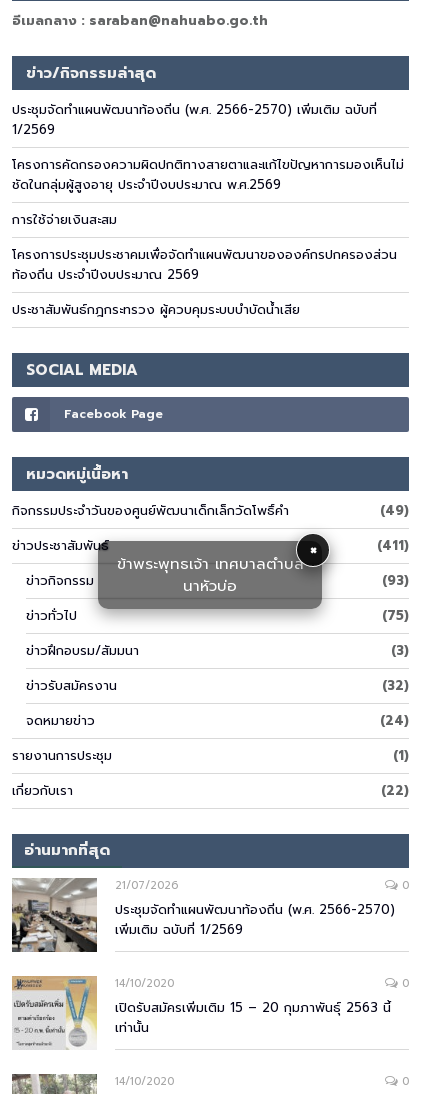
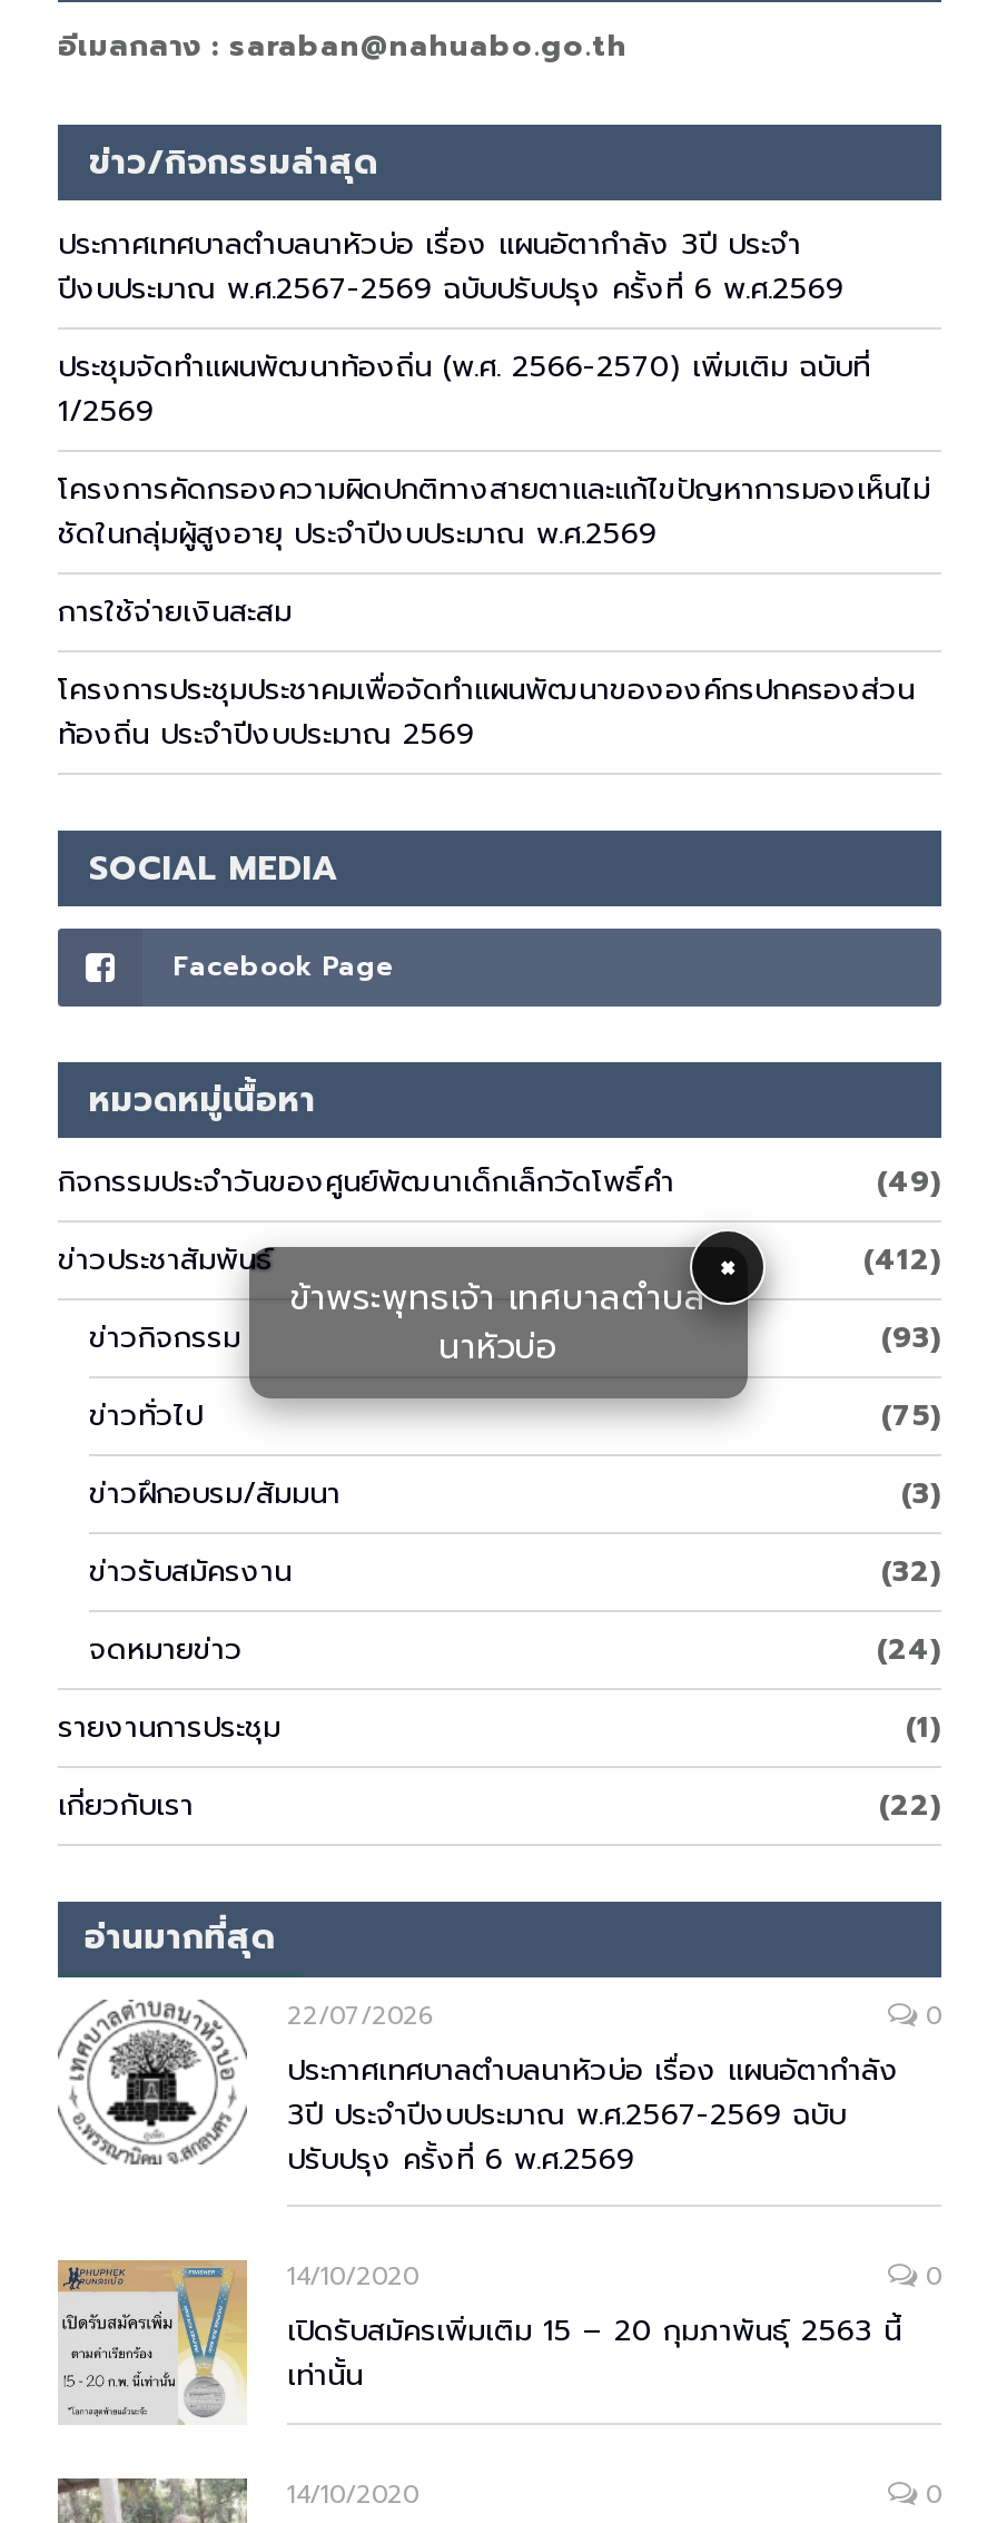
+ ประกาศเทศบาลตำบลนาหัวบ่อ เรื่อง แผนอัตากำลัง 3ปี ประจำ
+ ปีงบประมาณ พ.ศ.2567-2569 ฉบับปรับปรุง ครั้งที่ 6 พ.ศ.2569

moved down: ประชุมจัดทำแผนพัฒนาท้องถิ่น (พ.ศ. 2566-2570) เพิ่มเติม ฉบับที่ | 1/2569 | โครงการคัดกรองความผิดปกติทางสายตาและแก้ไขปัญหาการมองเห็นไม่ | ชัดในกลุ่มผู้สูงอายุ ประจำปีงบประมาณ พ.ศ.2569 | การใช้จ่ายเงินสะสม | โครงการประชุมประชาคมเพื่อจัดทำแผนพัฒนาขององค์กรปกครองส่วน | ท้องถิ่น ประจำปีงบประมาณ 2569

- ประชาสัมพันธ์กฎกระทรวง ผู้ควบคุมระบบบำบัดน้ำเสีย

- (411)
+ (412)

- [image]
- 21/07/2026
+ [image]
+ 22/07/2026

- ประชุมจัดทำแผนพัฒนาท้องถิ่น (พ.ศ. 2566-2570)
- เพิ่มเติม ฉบับที่ 1/2569
+ ประกาศเทศบาลตำบลนาหัวบ่อ เรื่อง แผนอัตากำลัง
+ 3ปี ประจำปีงบประมาณ พ.ศ.2567-2569 ฉบับ
+ ปรับปรุง ครั้งที่ 6 พ.ศ.2569
